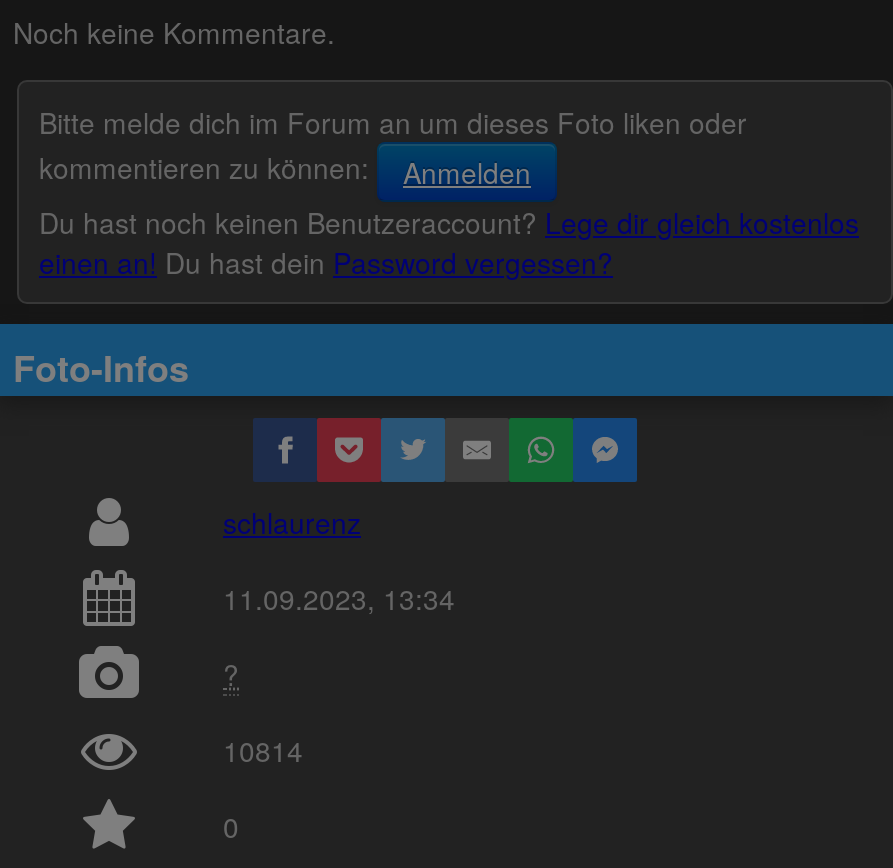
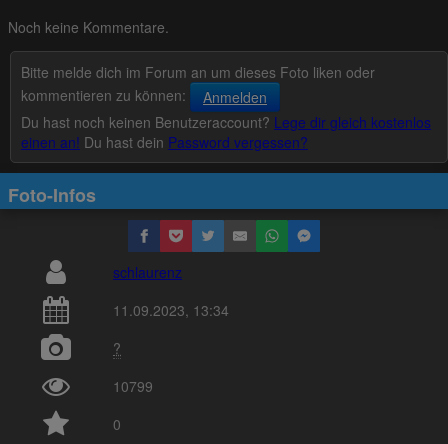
- 10814
+ 10799
